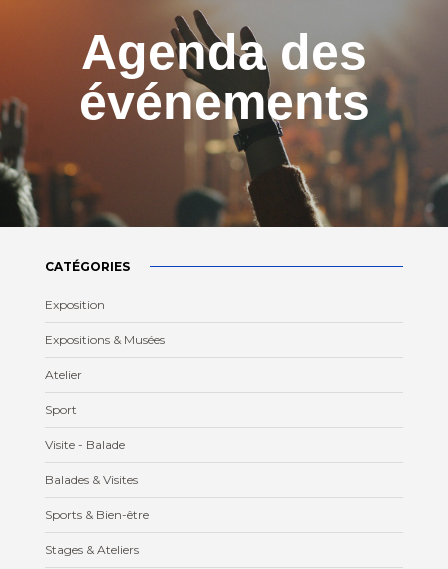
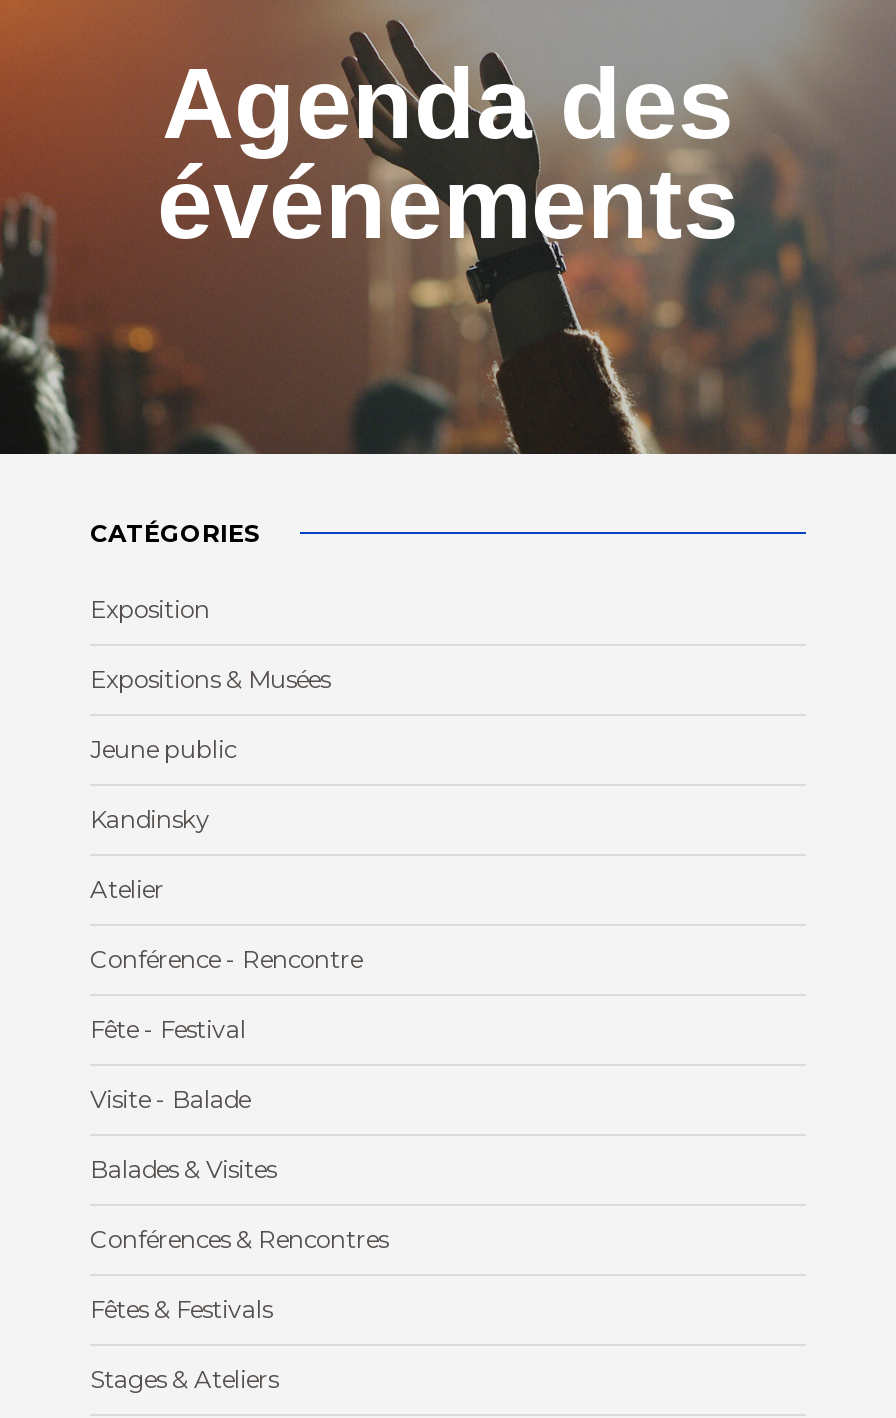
+ Jeune public
+ Kandinsky

- Sport
+ Conférence - Rencontre
+ Fête - Festival

- Sports & Bien-être
+ Conférences & Rencontres
+ Fêtes & Festivals
